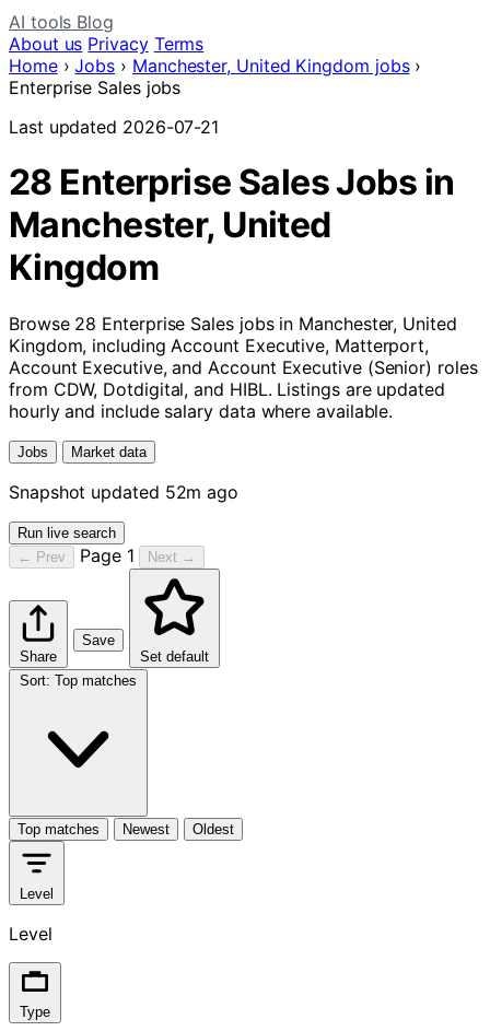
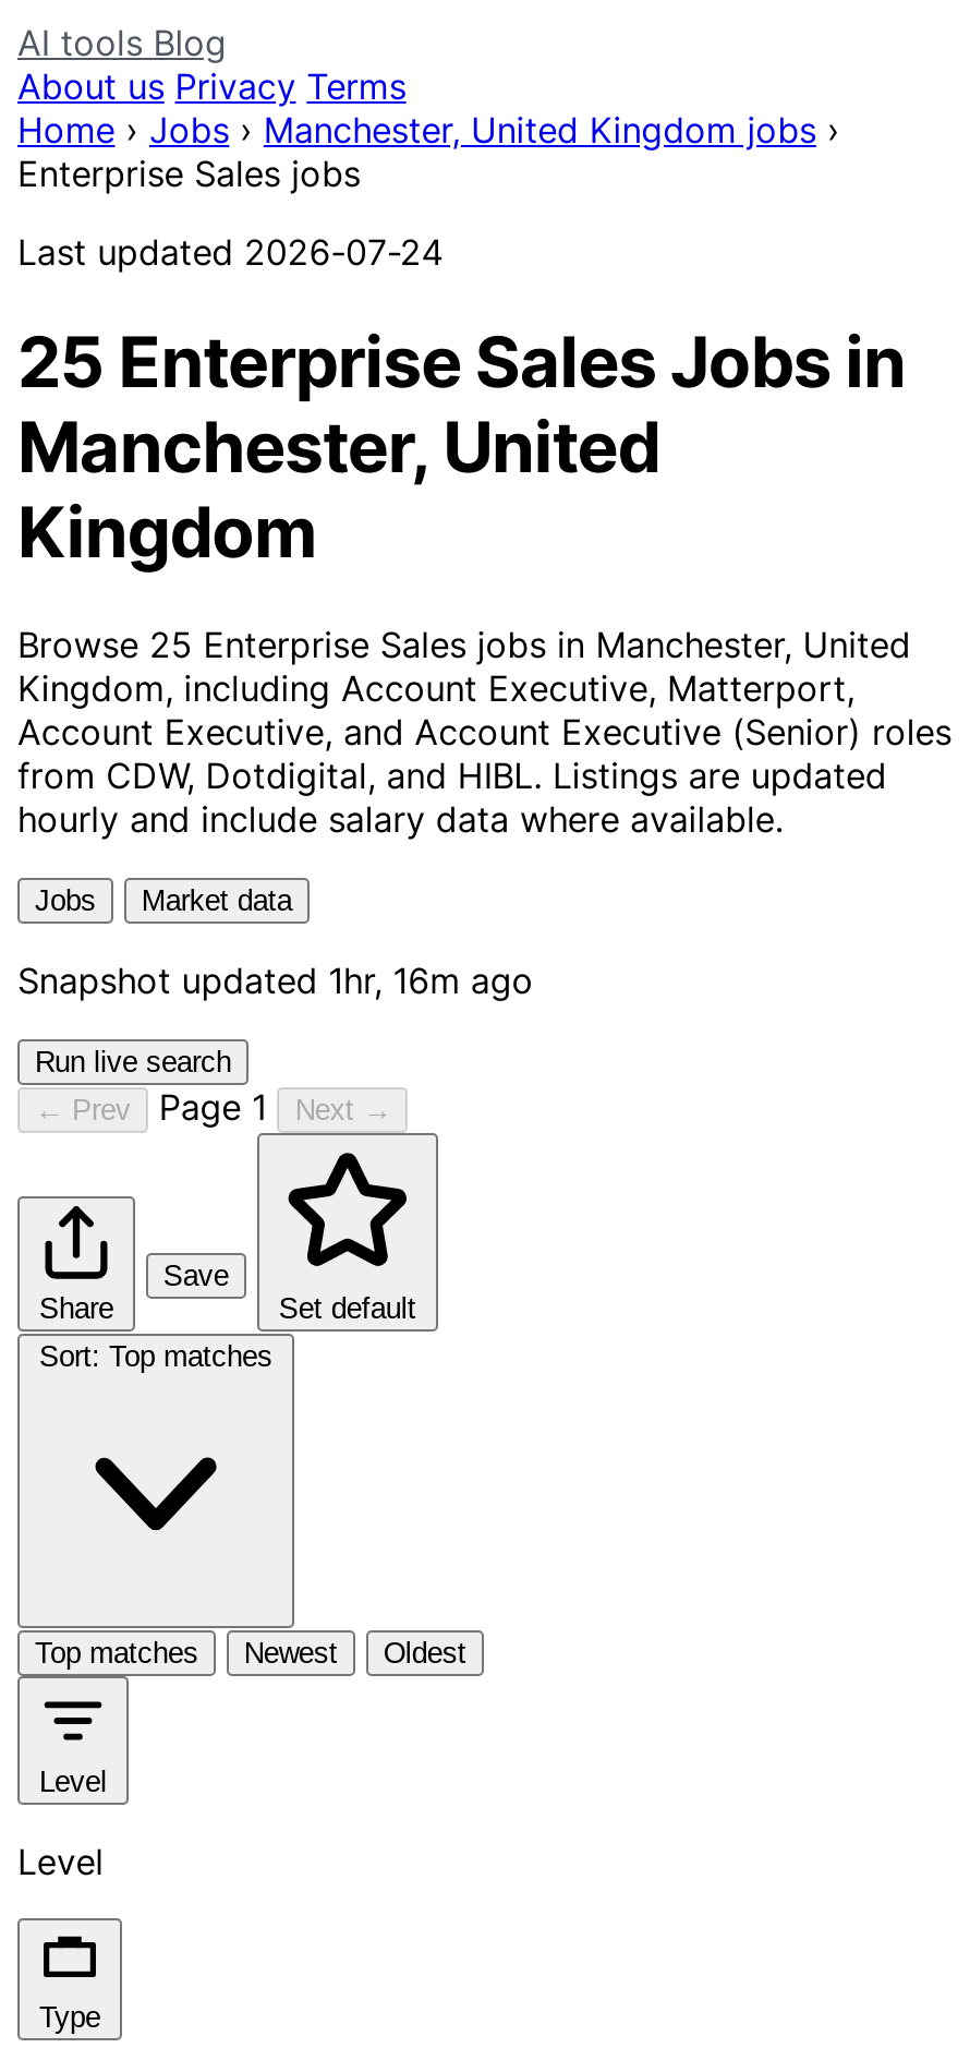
- Last updated 2026-07-21
+ Last updated 2026-07-24

- 28 Enterprise Sales Jobs in
+ 25 Enterprise Sales Jobs in

- Browse 28 Enterprise Sales jobs in Manchester, United
+ Browse 25 Enterprise Sales jobs in Manchester, United

- Snapshot updated 52m ago
+ Snapshot updated 1hr, 16m ago
